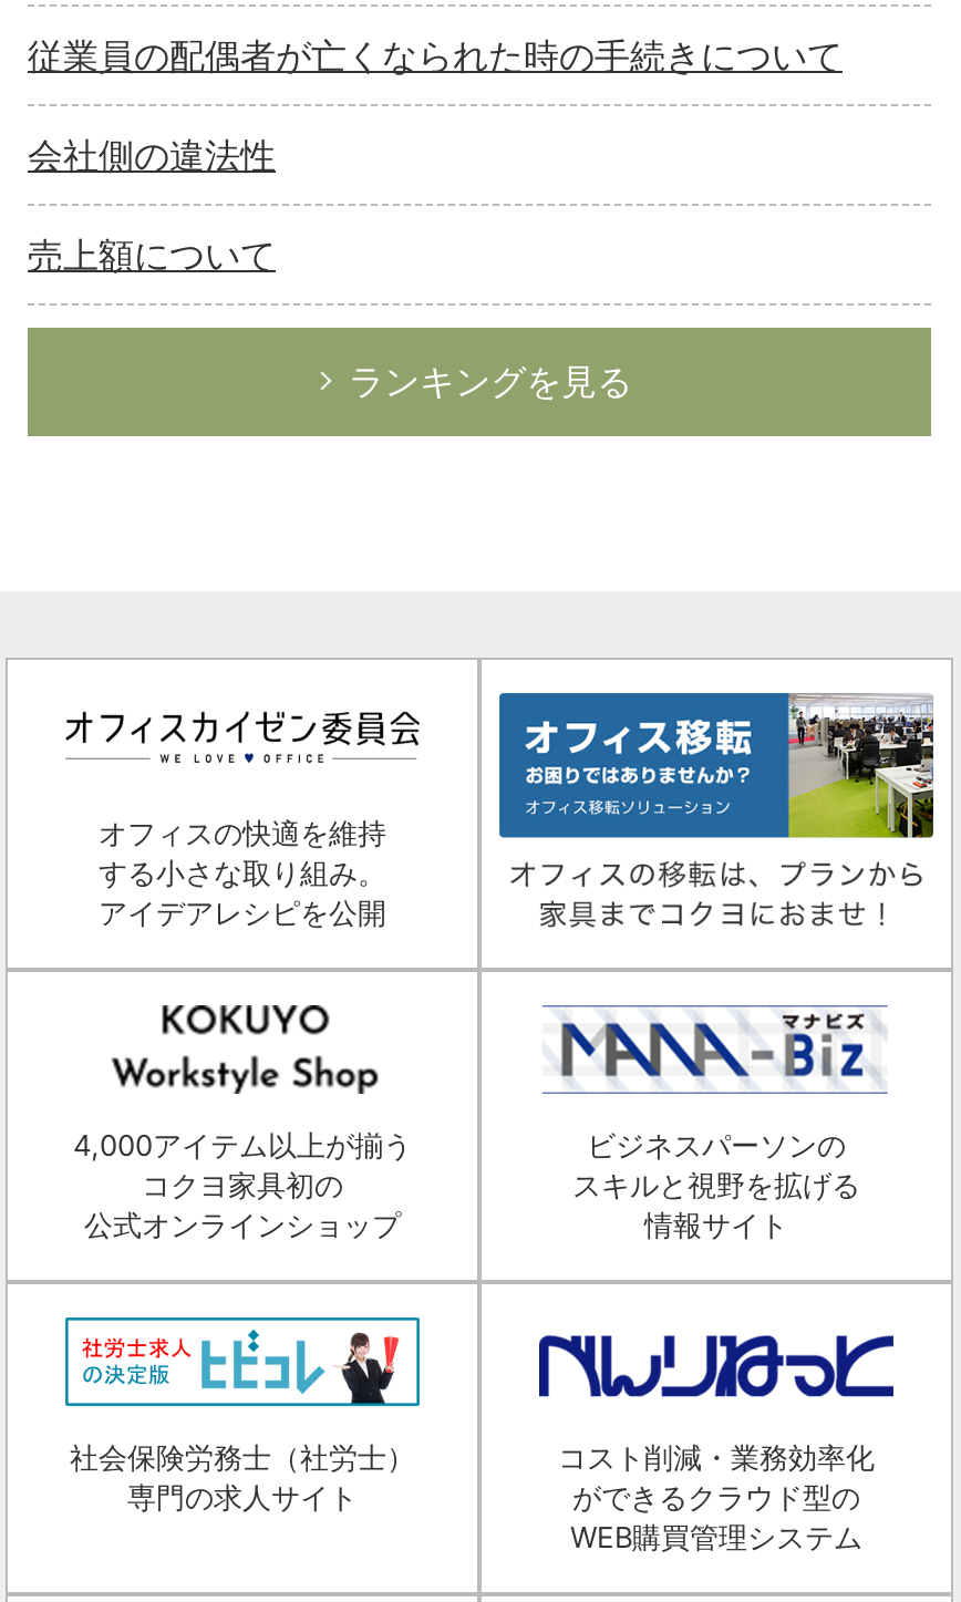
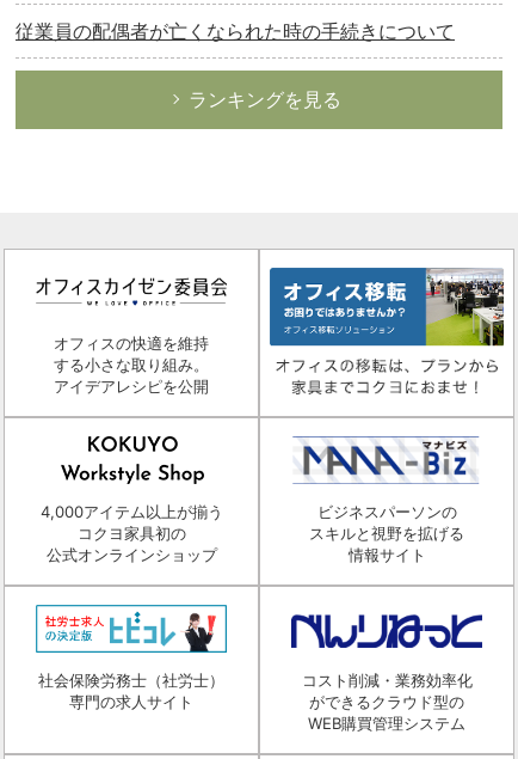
- 会社側の違法性
- 売上額について
